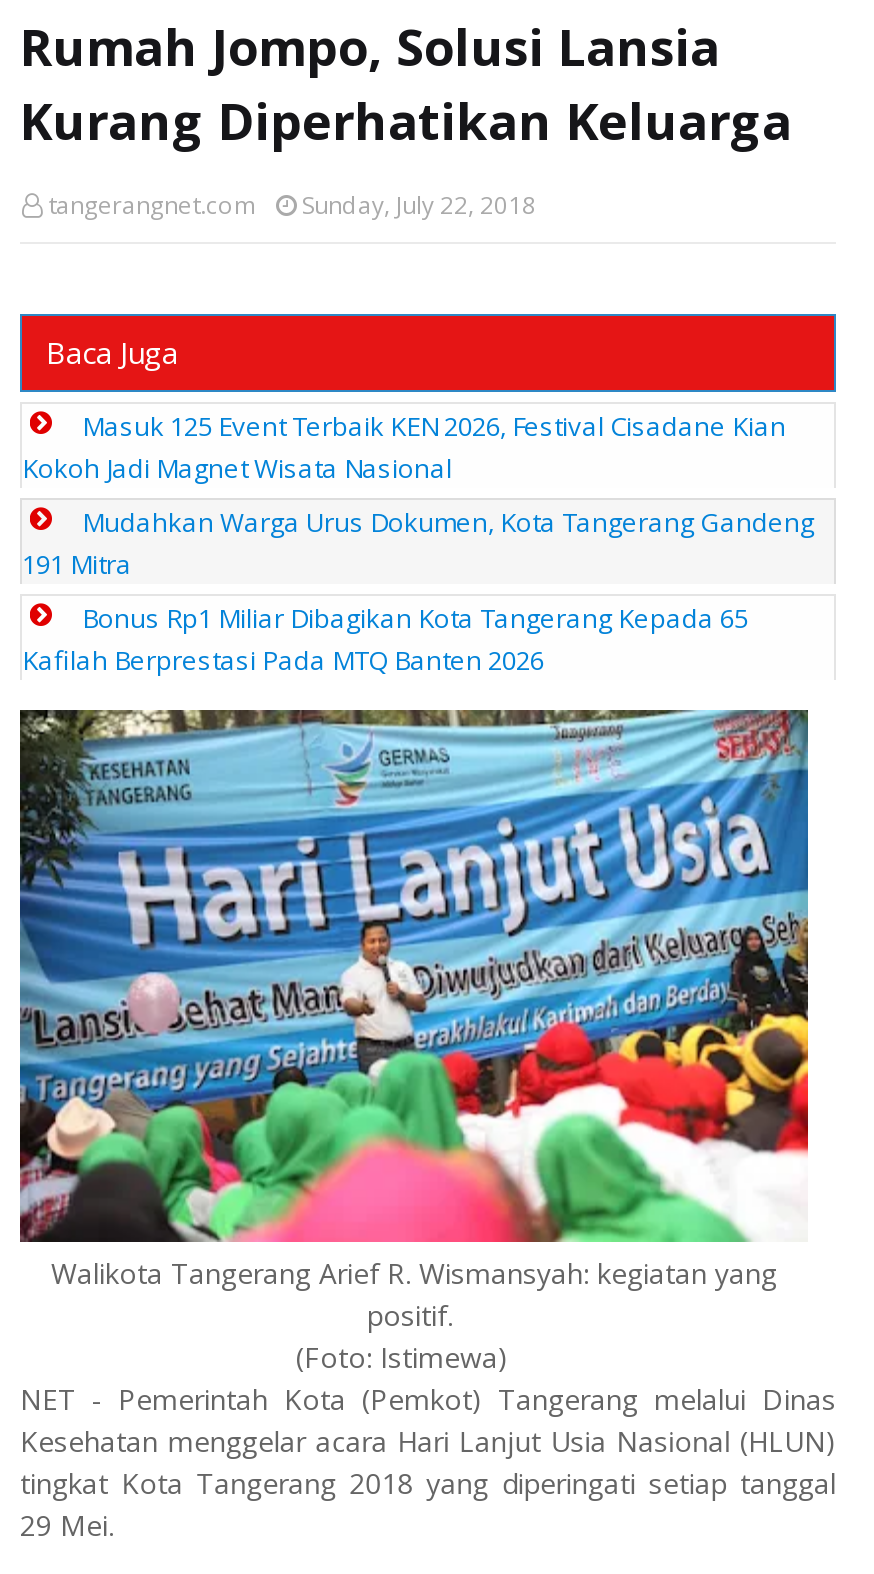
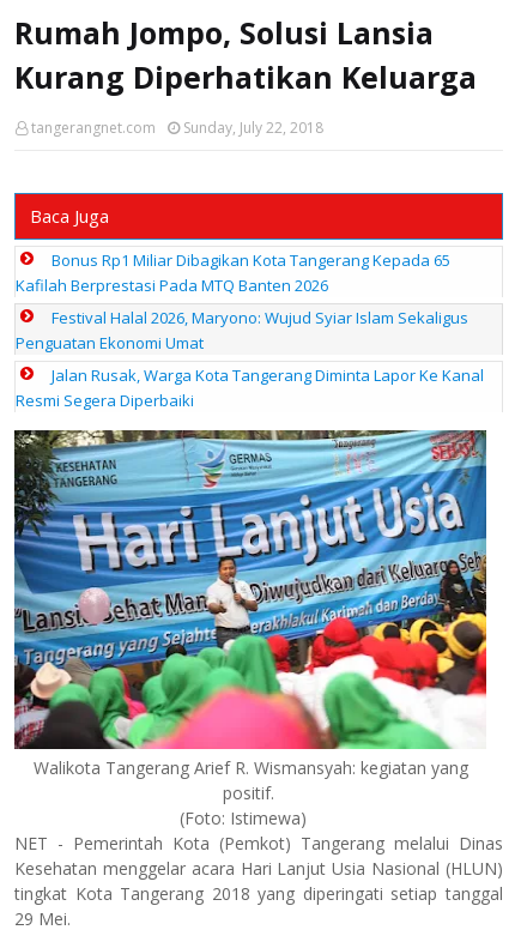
- Masuk 125 Event Terbaik KEN 2026, Festival Cisadane Kian
- Kokoh Jadi Magnet Wisata Nasional
- Mudahkan Warga Urus Dokumen, Kota Tangerang Gandeng
- 191 Mitra

moved up: Bonus Rp1 Miliar Dibagikan Kota Tangerang Kepada 65 | Kafilah Berprestasi Pada MTQ Banten 2026

+ Festival Halal 2026, Maryono: Wujud Syiar Islam Sekaligus
+ Penguatan Ekonomi Umat
+ Jalan Rusak, Warga Kota Tangerang Diminta Lapor Ke Kanal
+ Resmi Segera Diperbaiki
